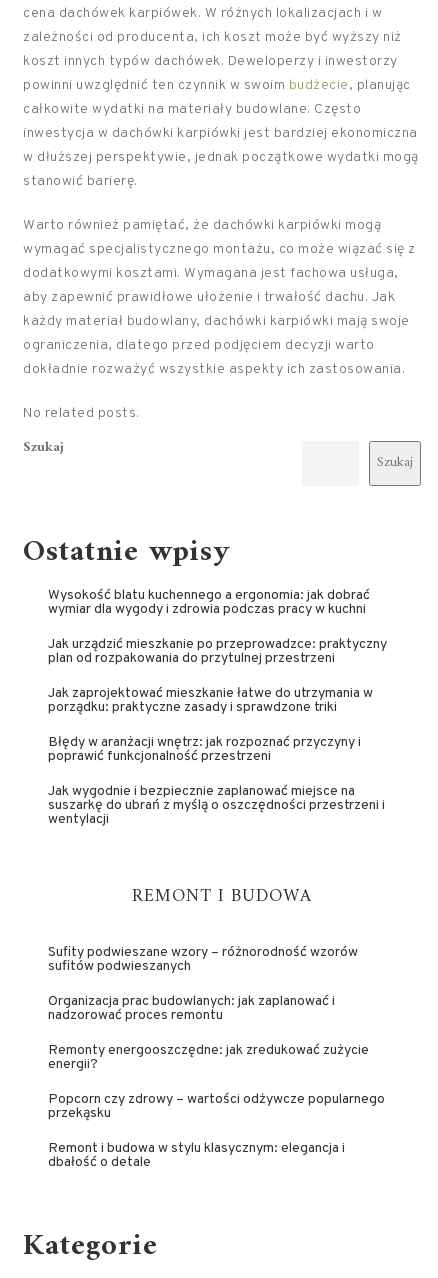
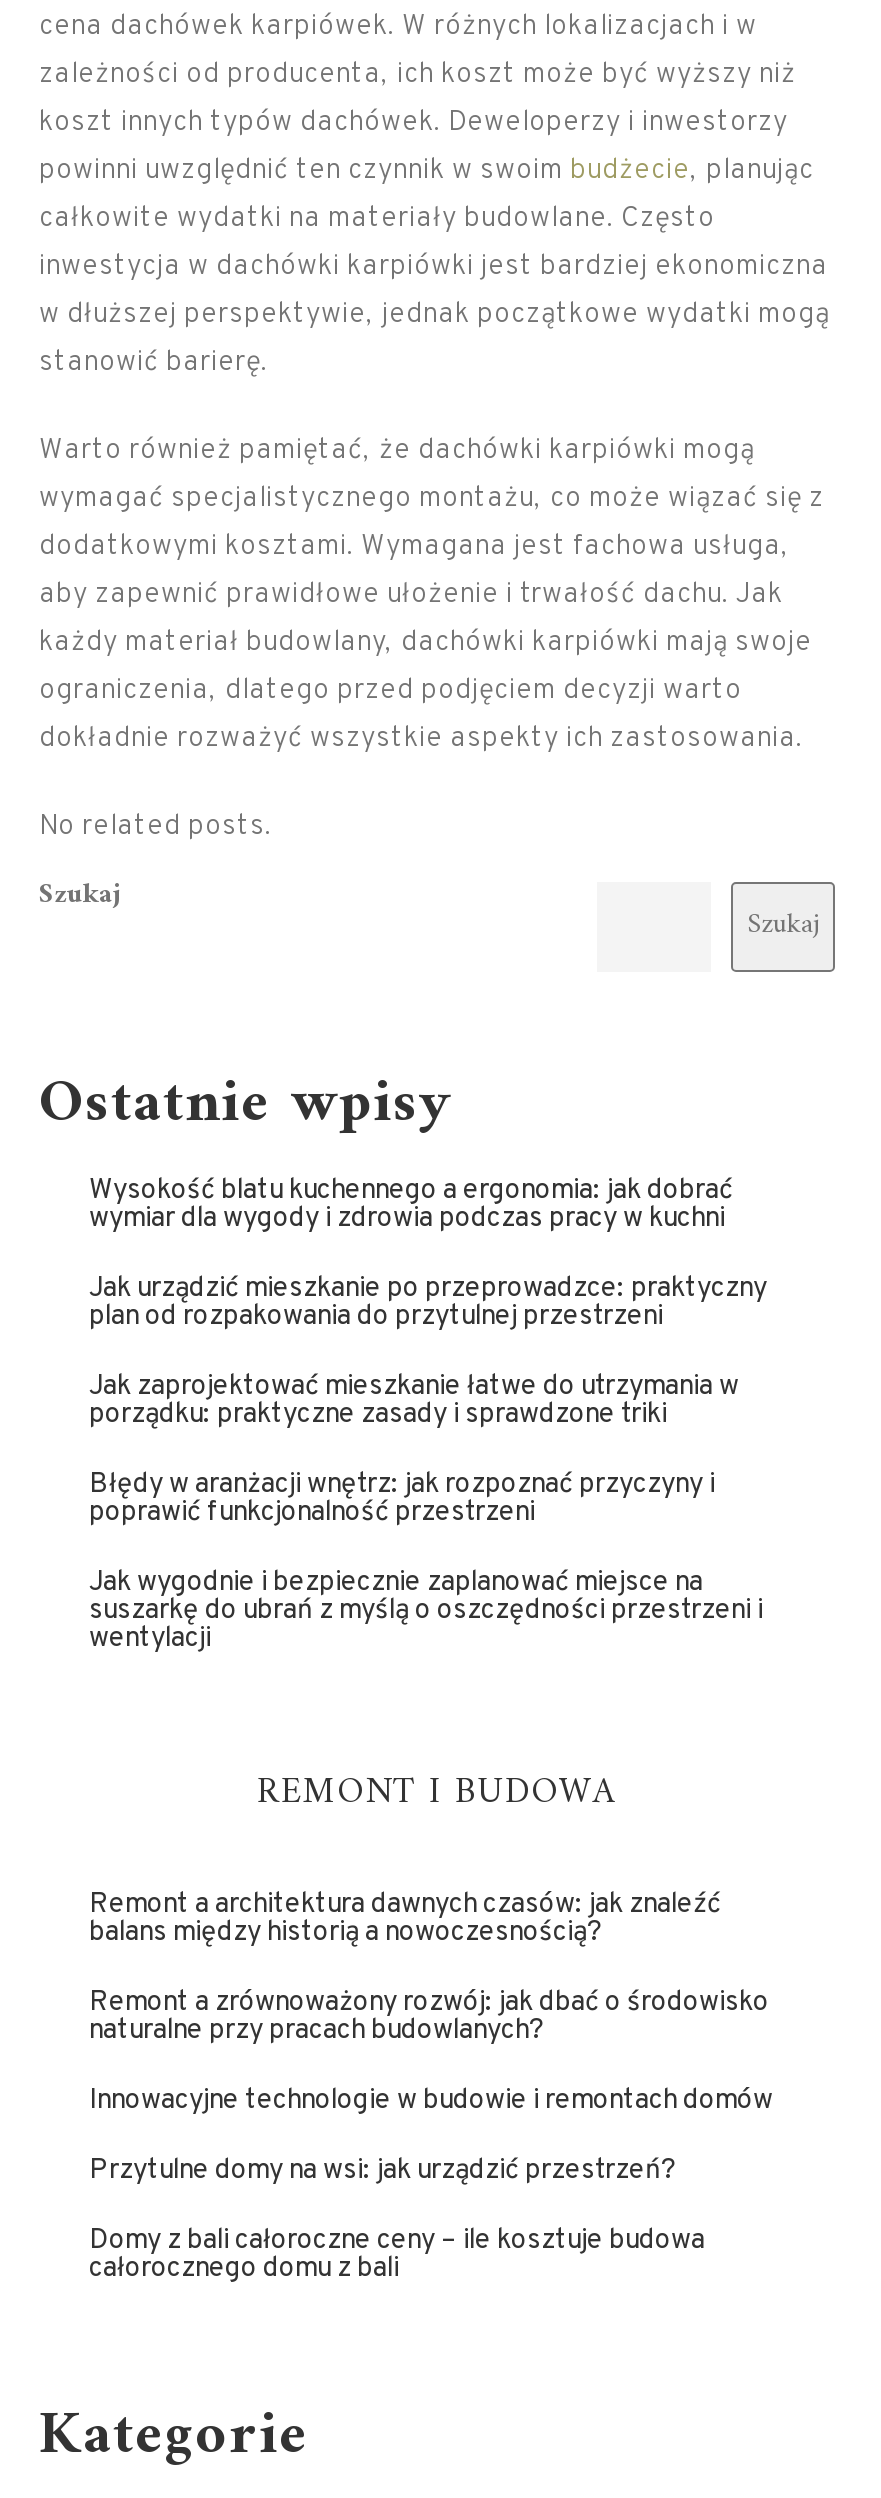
- Sufity podwieszane wzory – różnorodność wzorów
- sufitów podwieszanych
+ Remont a architektura dawnych czasów: jak znaleźć
+ balans między historią a nowoczesnością?

- Organizacja prac budowlanych: jak zaplanować i
- nadzorować proces remontu
+ Remont a zrównoważony rozwój: jak dbać o środowisko
+ naturalne przy pracach budowlanych?

- Remonty energooszczędne: jak zredukować zużycie
- energii?
+ Innowacyjne technologie w budowie i remontach domów

- Popcorn czy zdrowy – wartości odżywcze popularnego
- przekąsku
+ Przytulne domy na wsi: jak urządzić przestrzeń?

- Remont i budowa w stylu klasycznym: elegancja i
- dbałość o detale
+ Domy z bali całoroczne ceny – ile kosztuje budowa
+ całorocznego domu z bali
